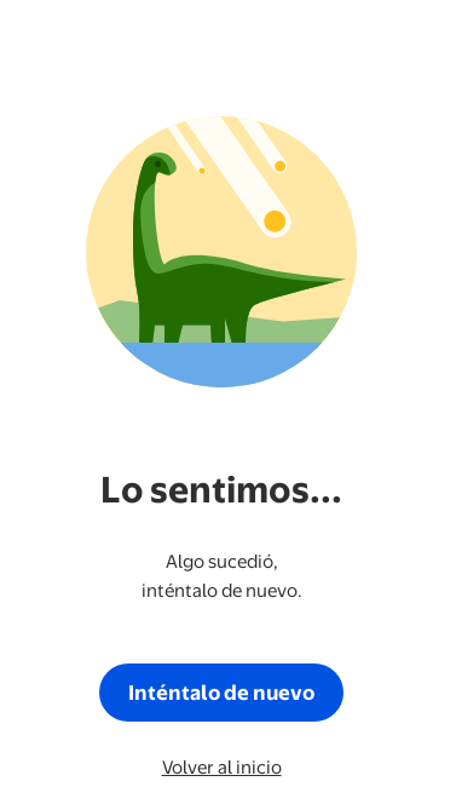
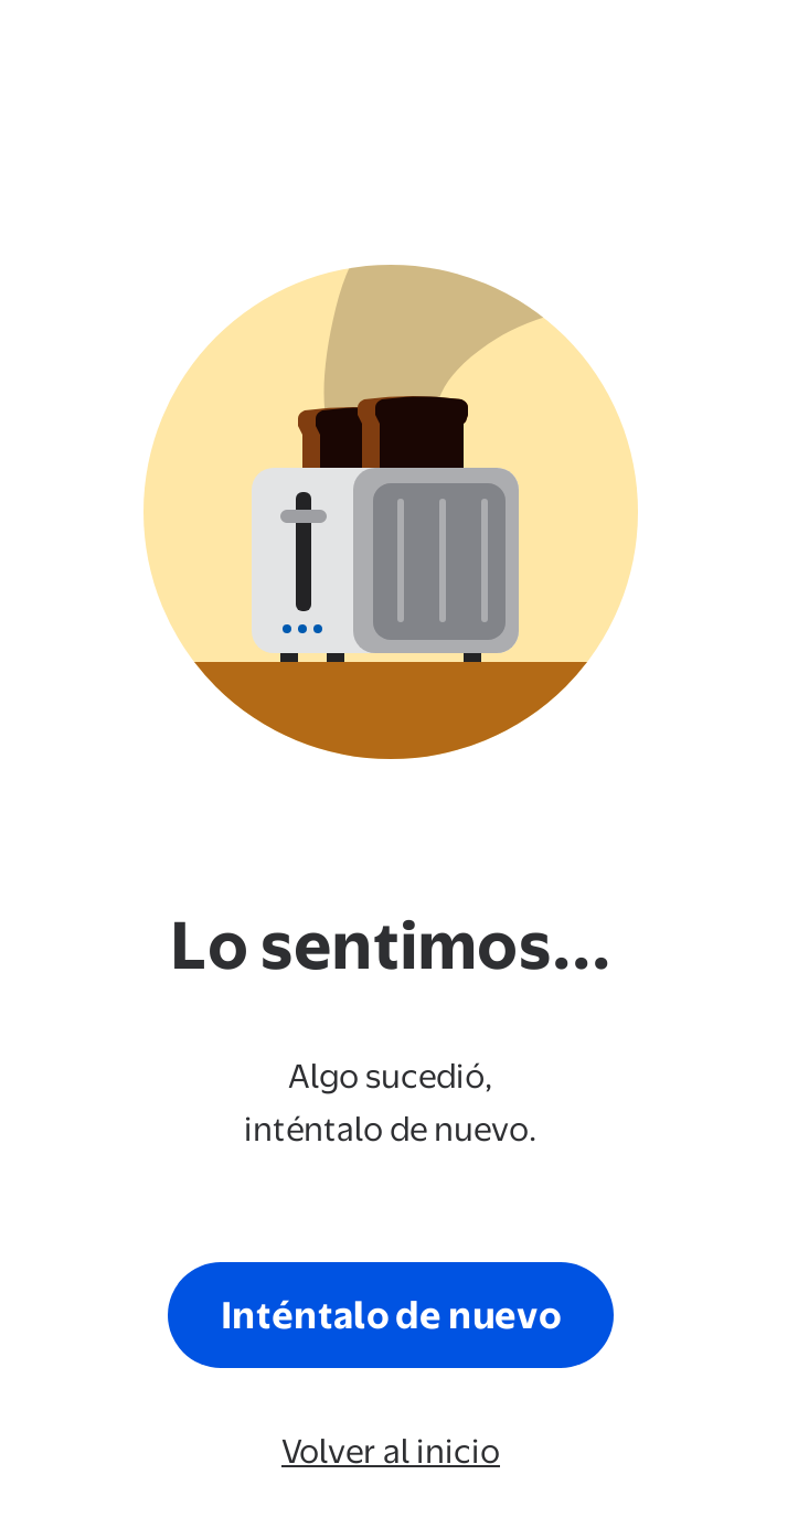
- [image]
+ [image]
